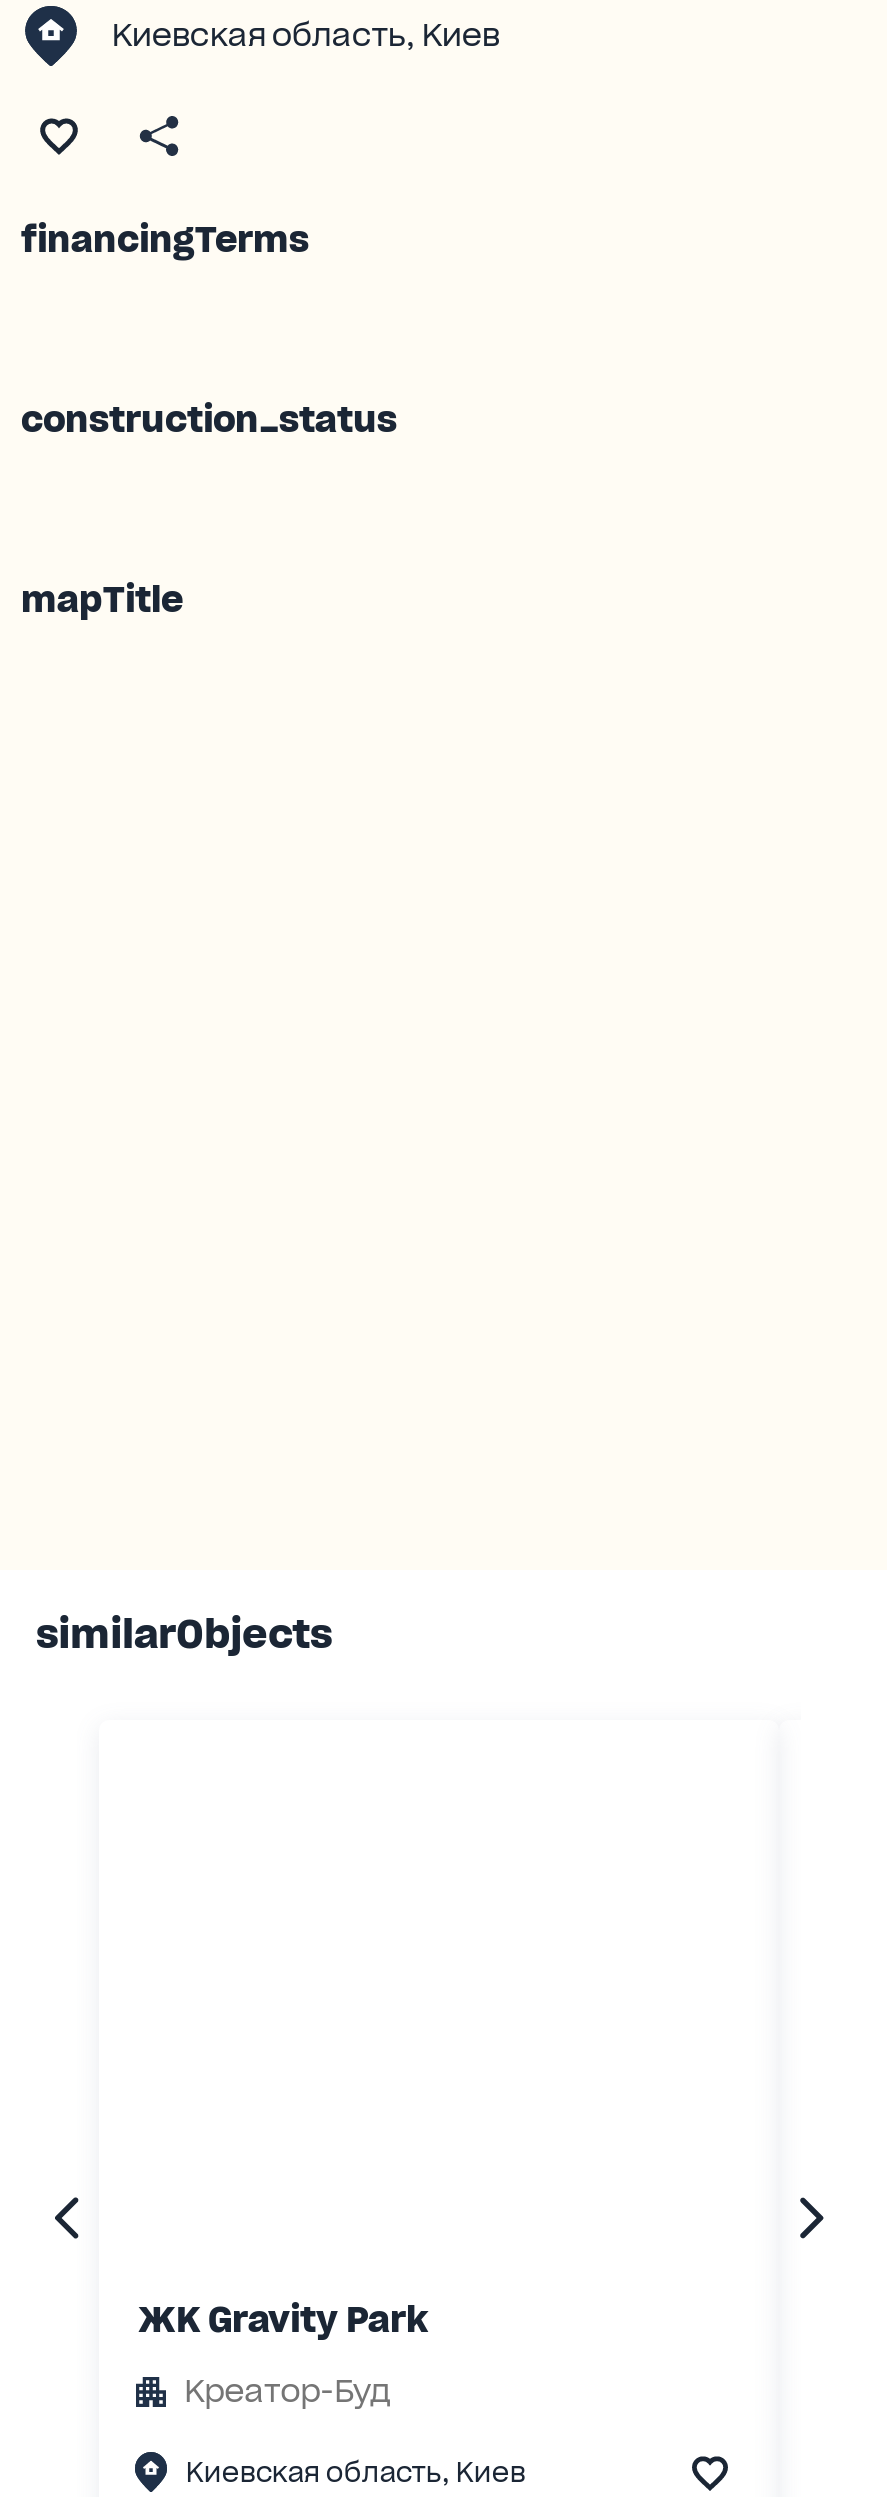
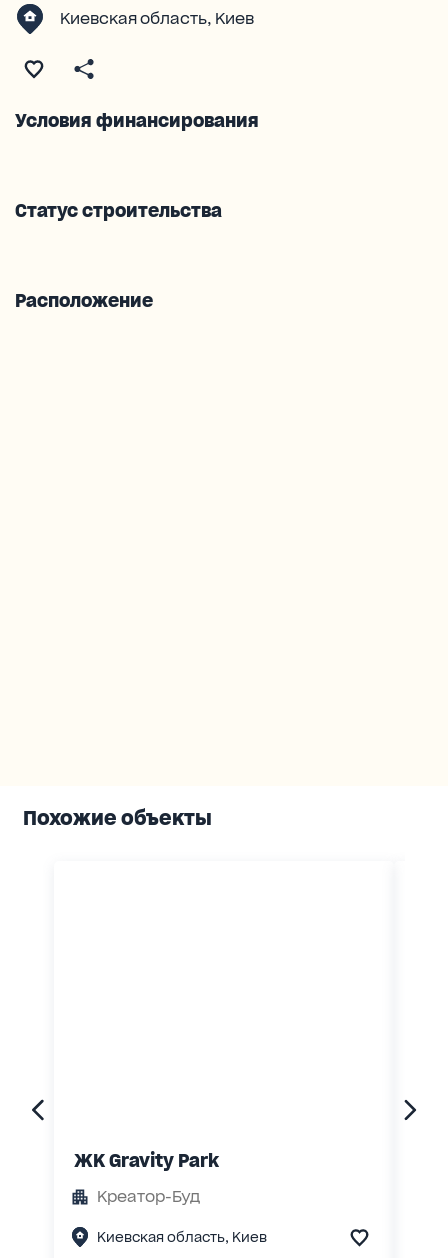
- financingTerms
+ Условия финансирования

- construction_status
+ Статус строительства

- mapTitle
+ Расположение

- similarObjects
+ Похожие объекты
